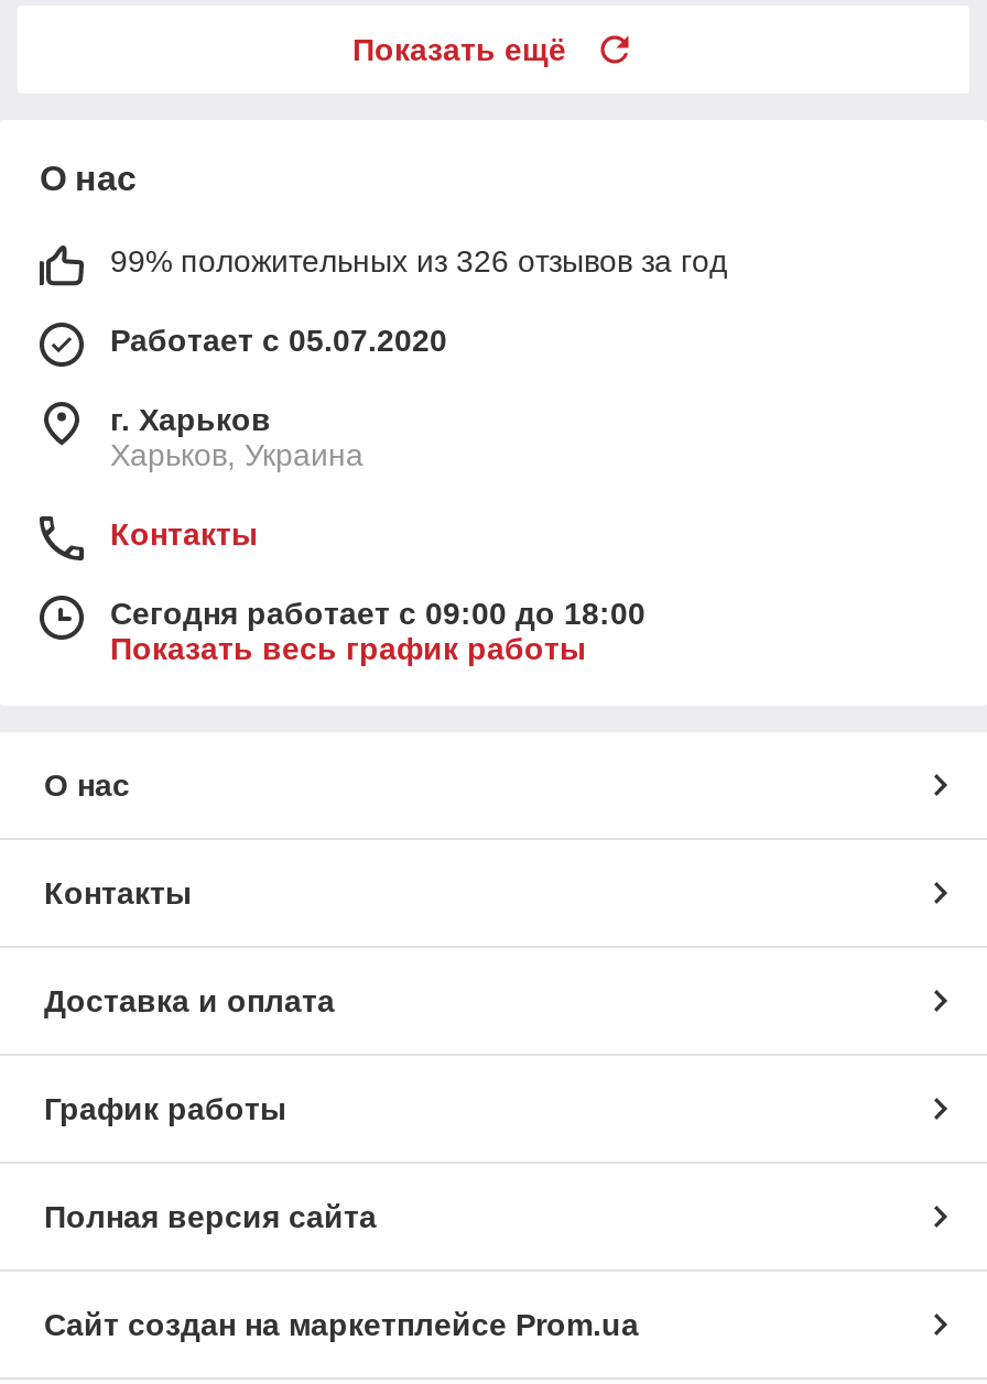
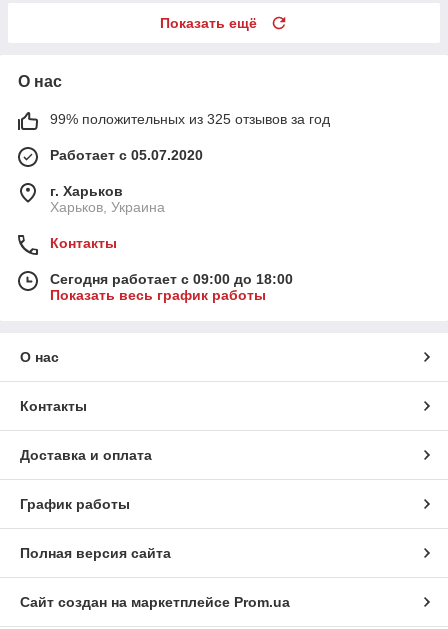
- 99% положительных из 326 отзывов за год
+ 99% положительных из 325 отзывов за год
